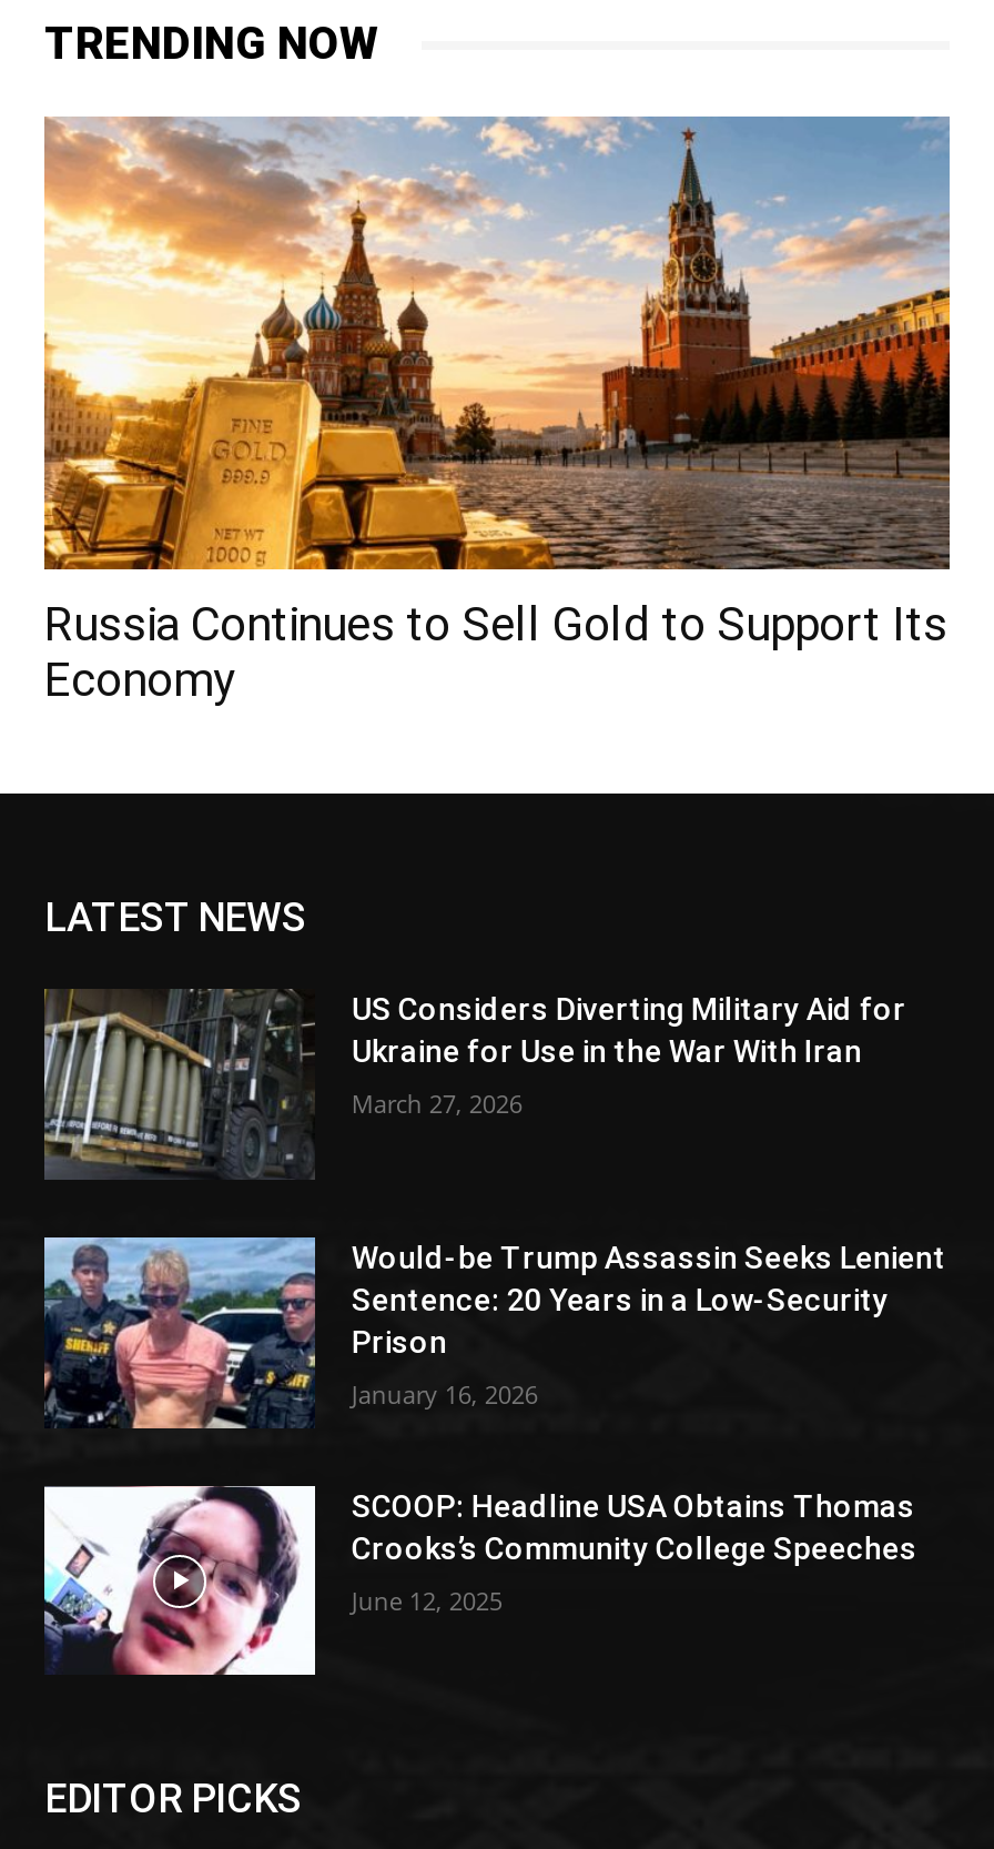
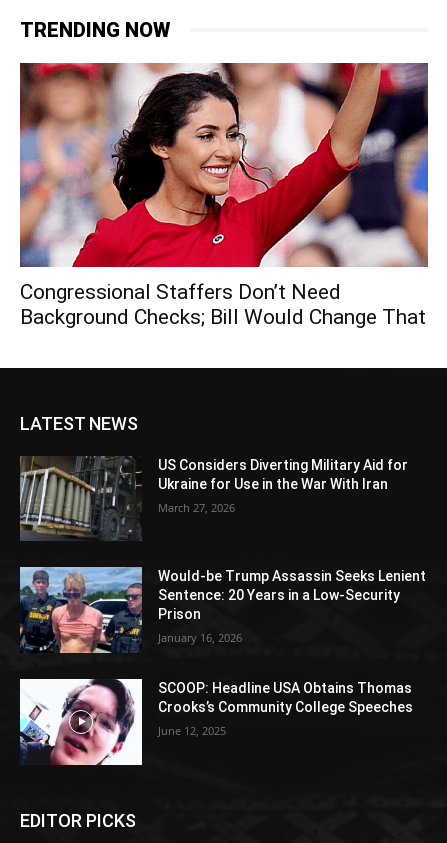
- [image]
- Russia Continues to Sell Gold to Support Its
- Economy
+ [image]
+ Congressional Staffers Don’t Need
+ Background Checks; Bill Would Change That
